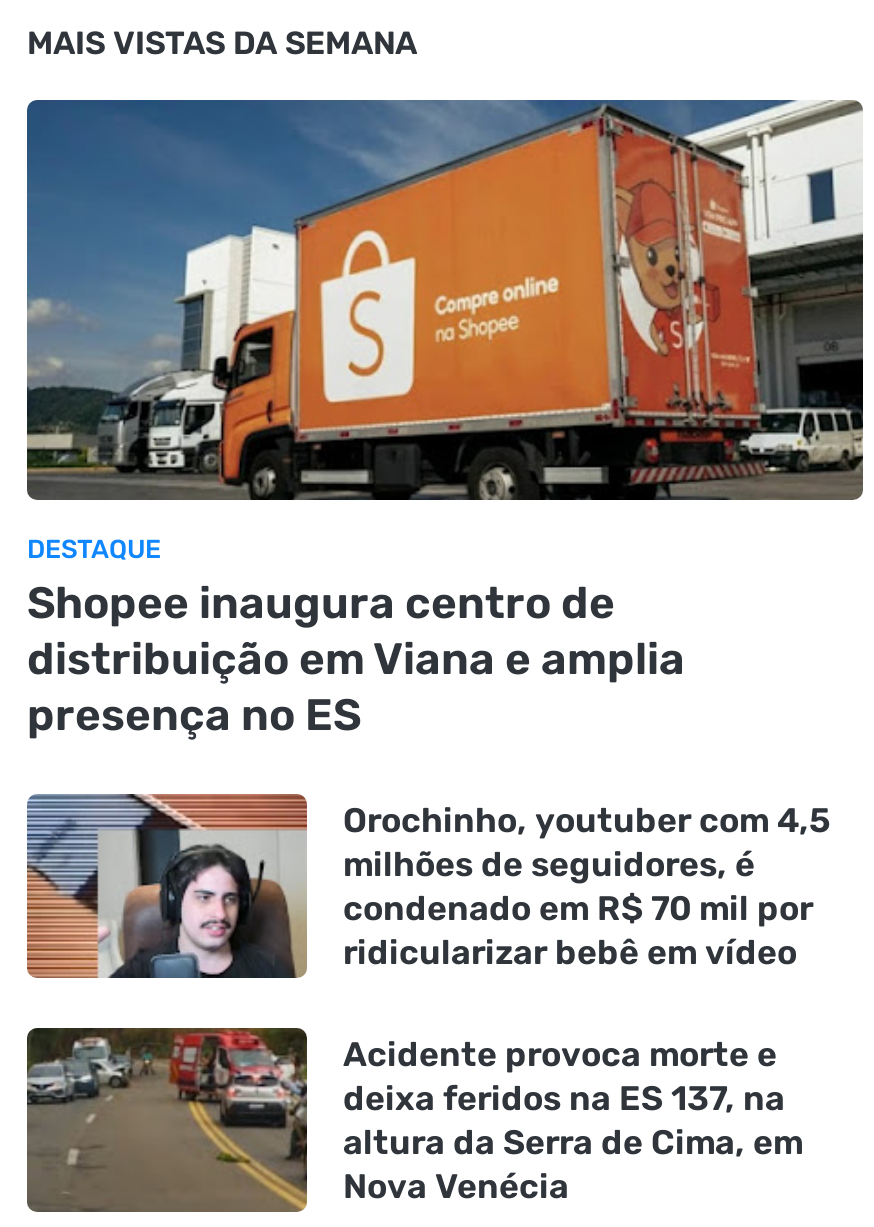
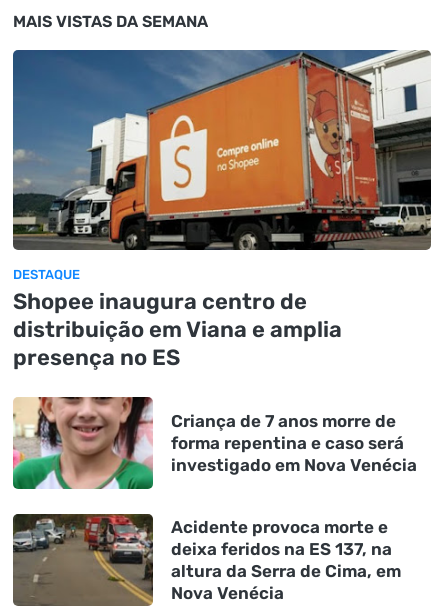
- [image]
- Orochinho, youtuber com 4,5
- milhões de seguidores, é
- condenado em R$ 70 mil por
- ridicularizar bebê em vídeo
+ [image]
+ Criança de 7 anos morre de
+ forma repentina e caso será
+ investigado em Nova Venécia
